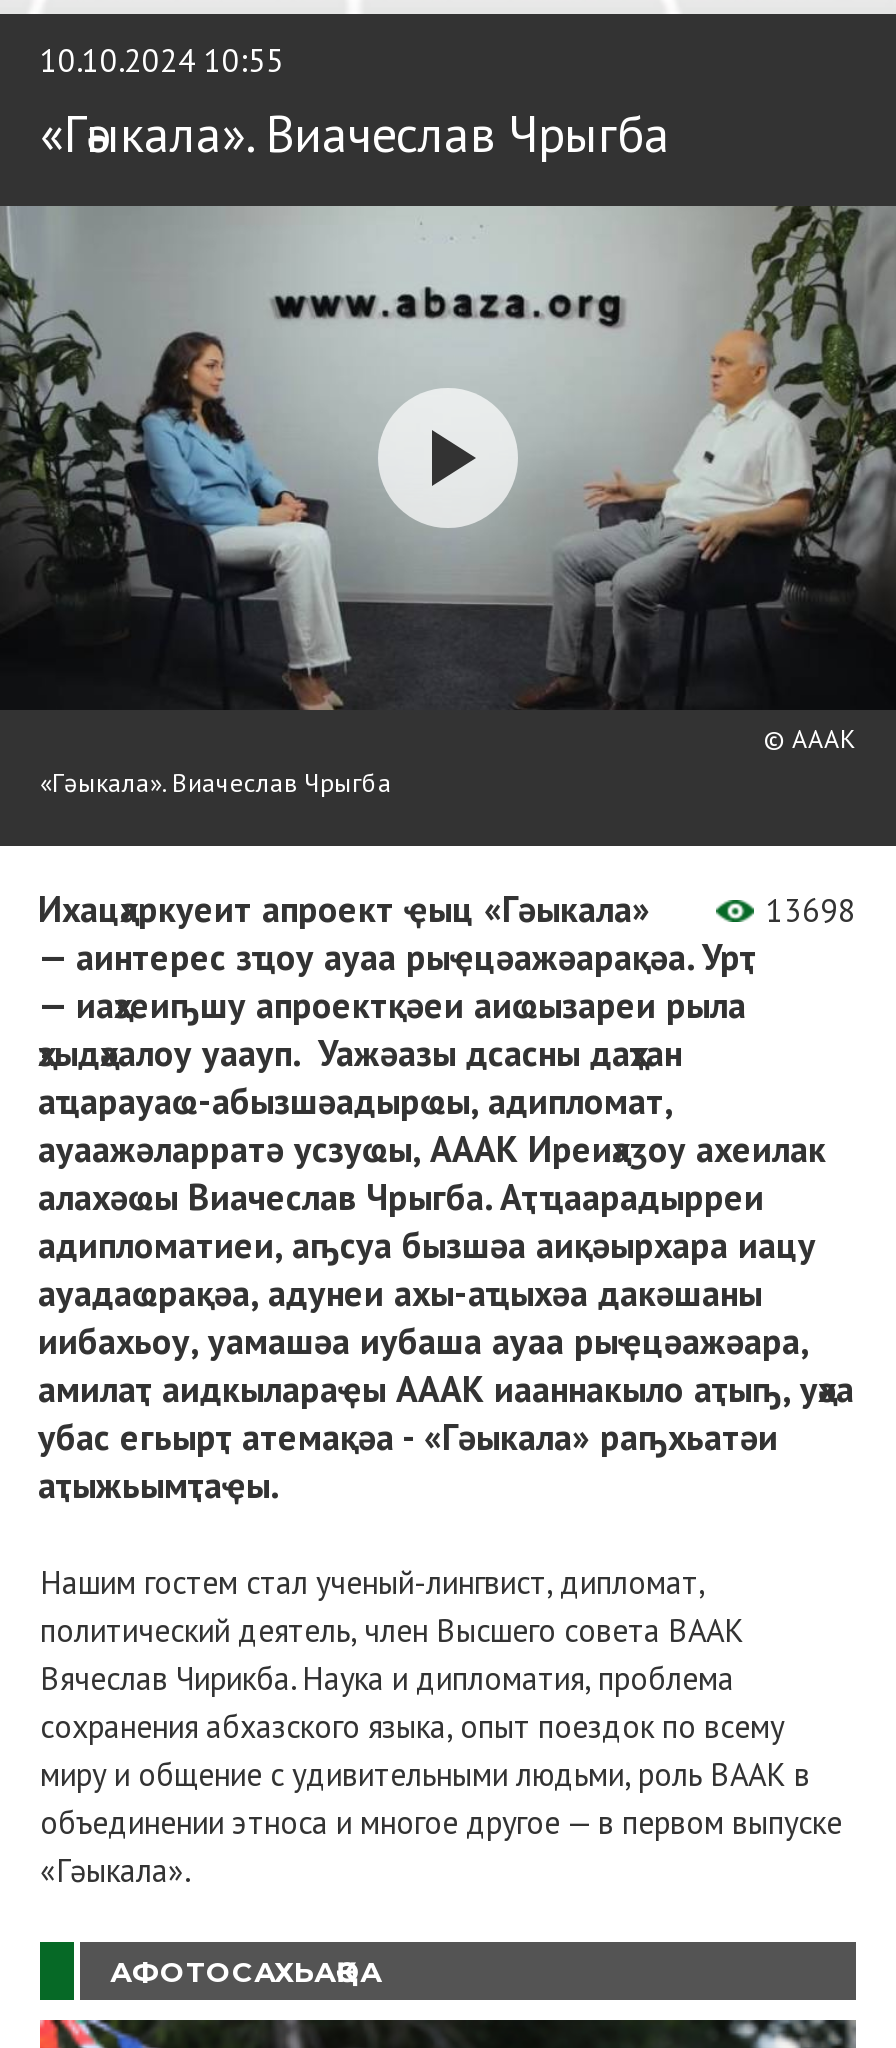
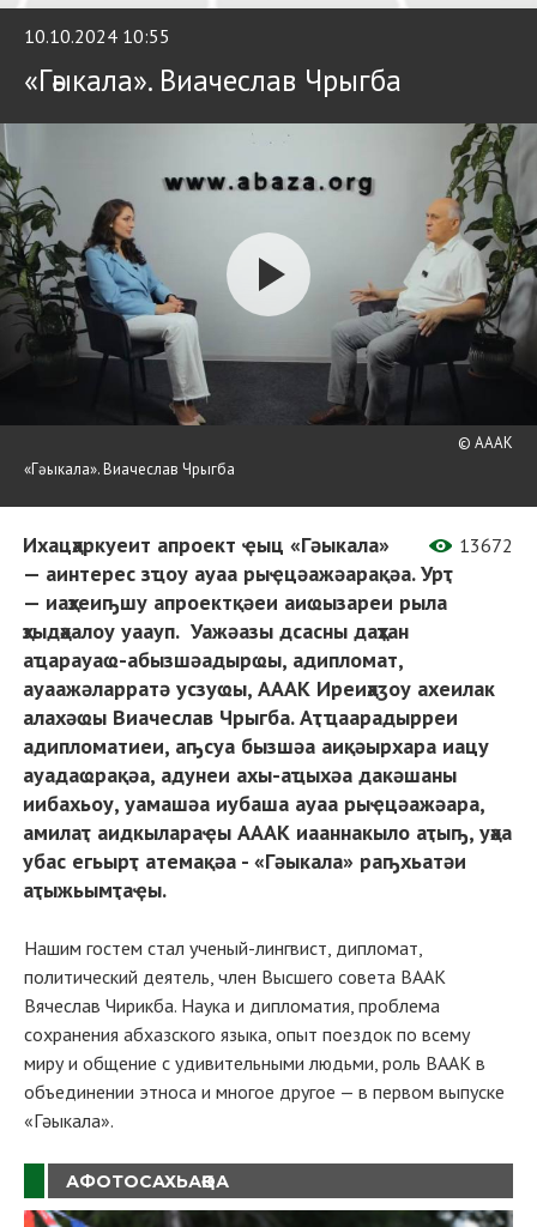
- 13698
+ 13672
